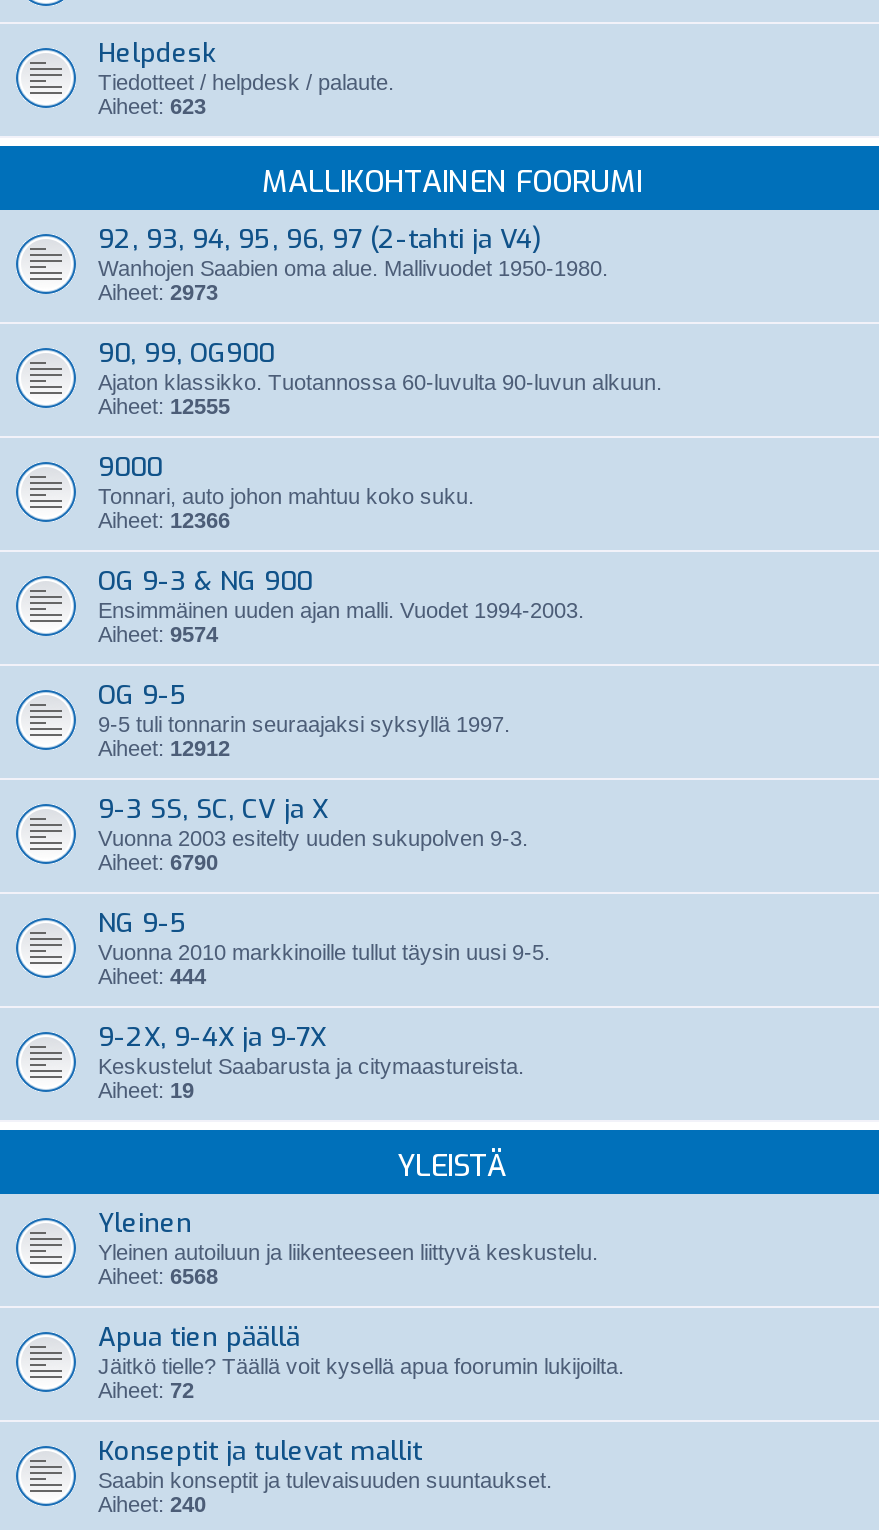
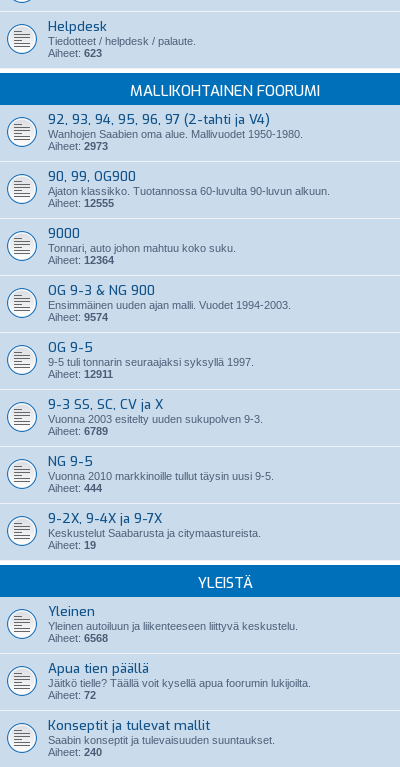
- Aiheet: 12366
+ Aiheet: 12364

- Aiheet: 12912
+ Aiheet: 12911

- Aiheet: 6790
+ Aiheet: 6789
